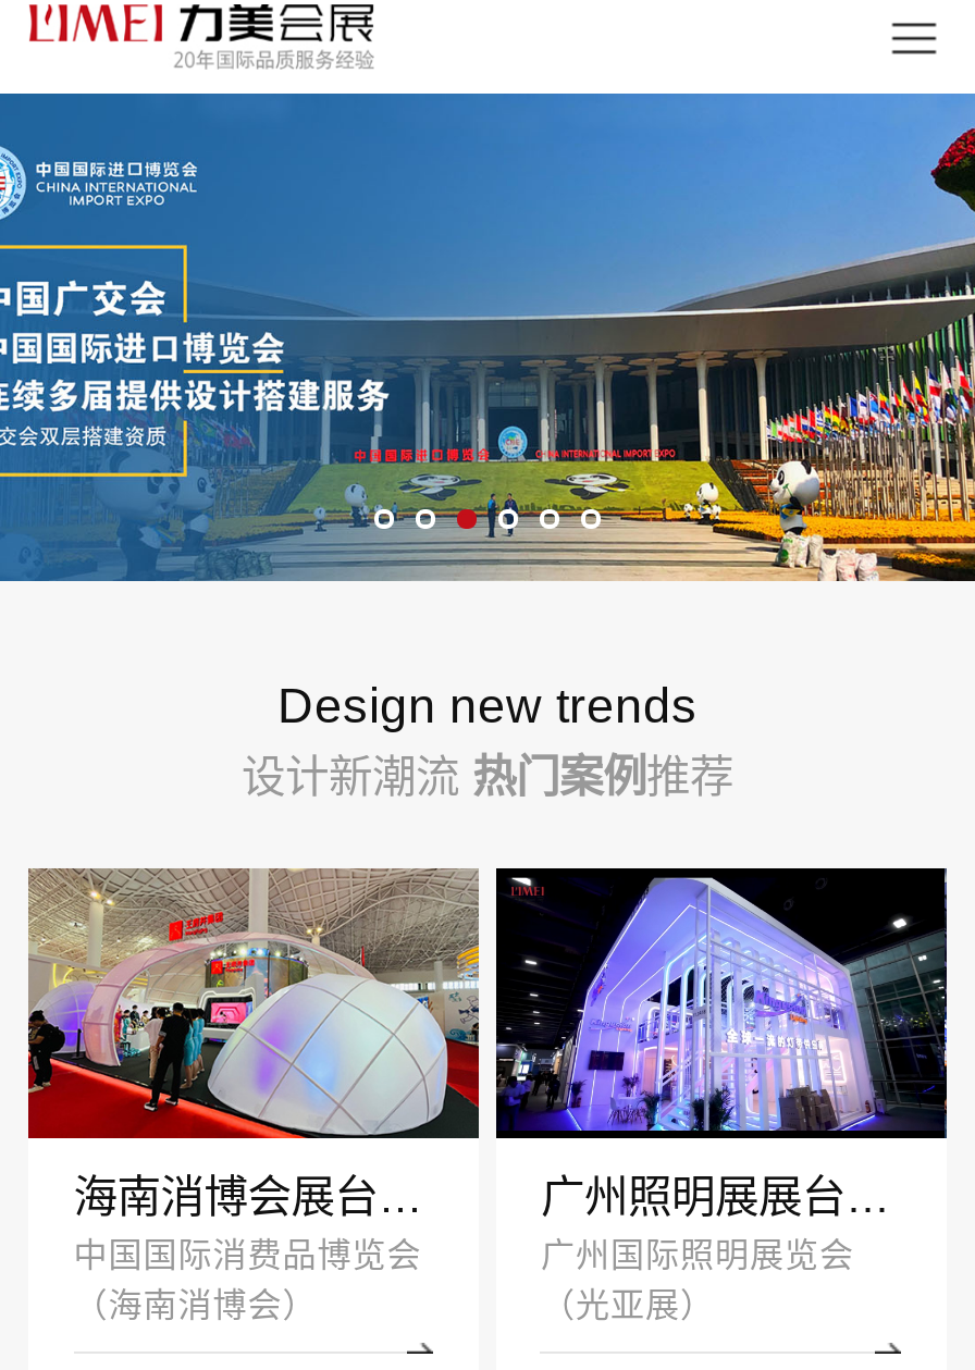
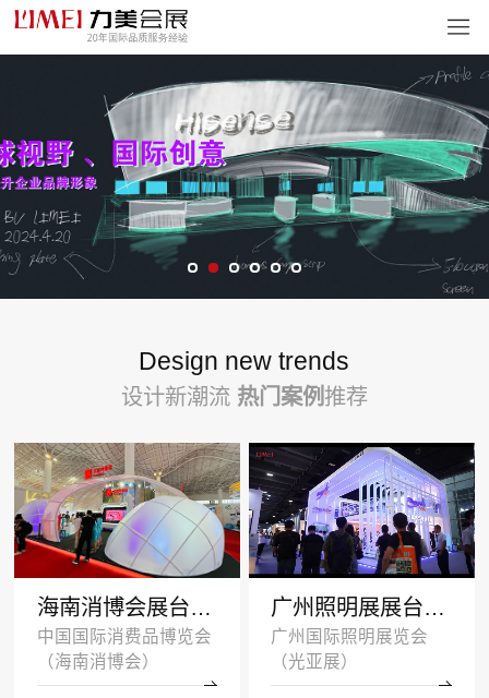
- [image]
+ [image]

- [image]
+ [image]
